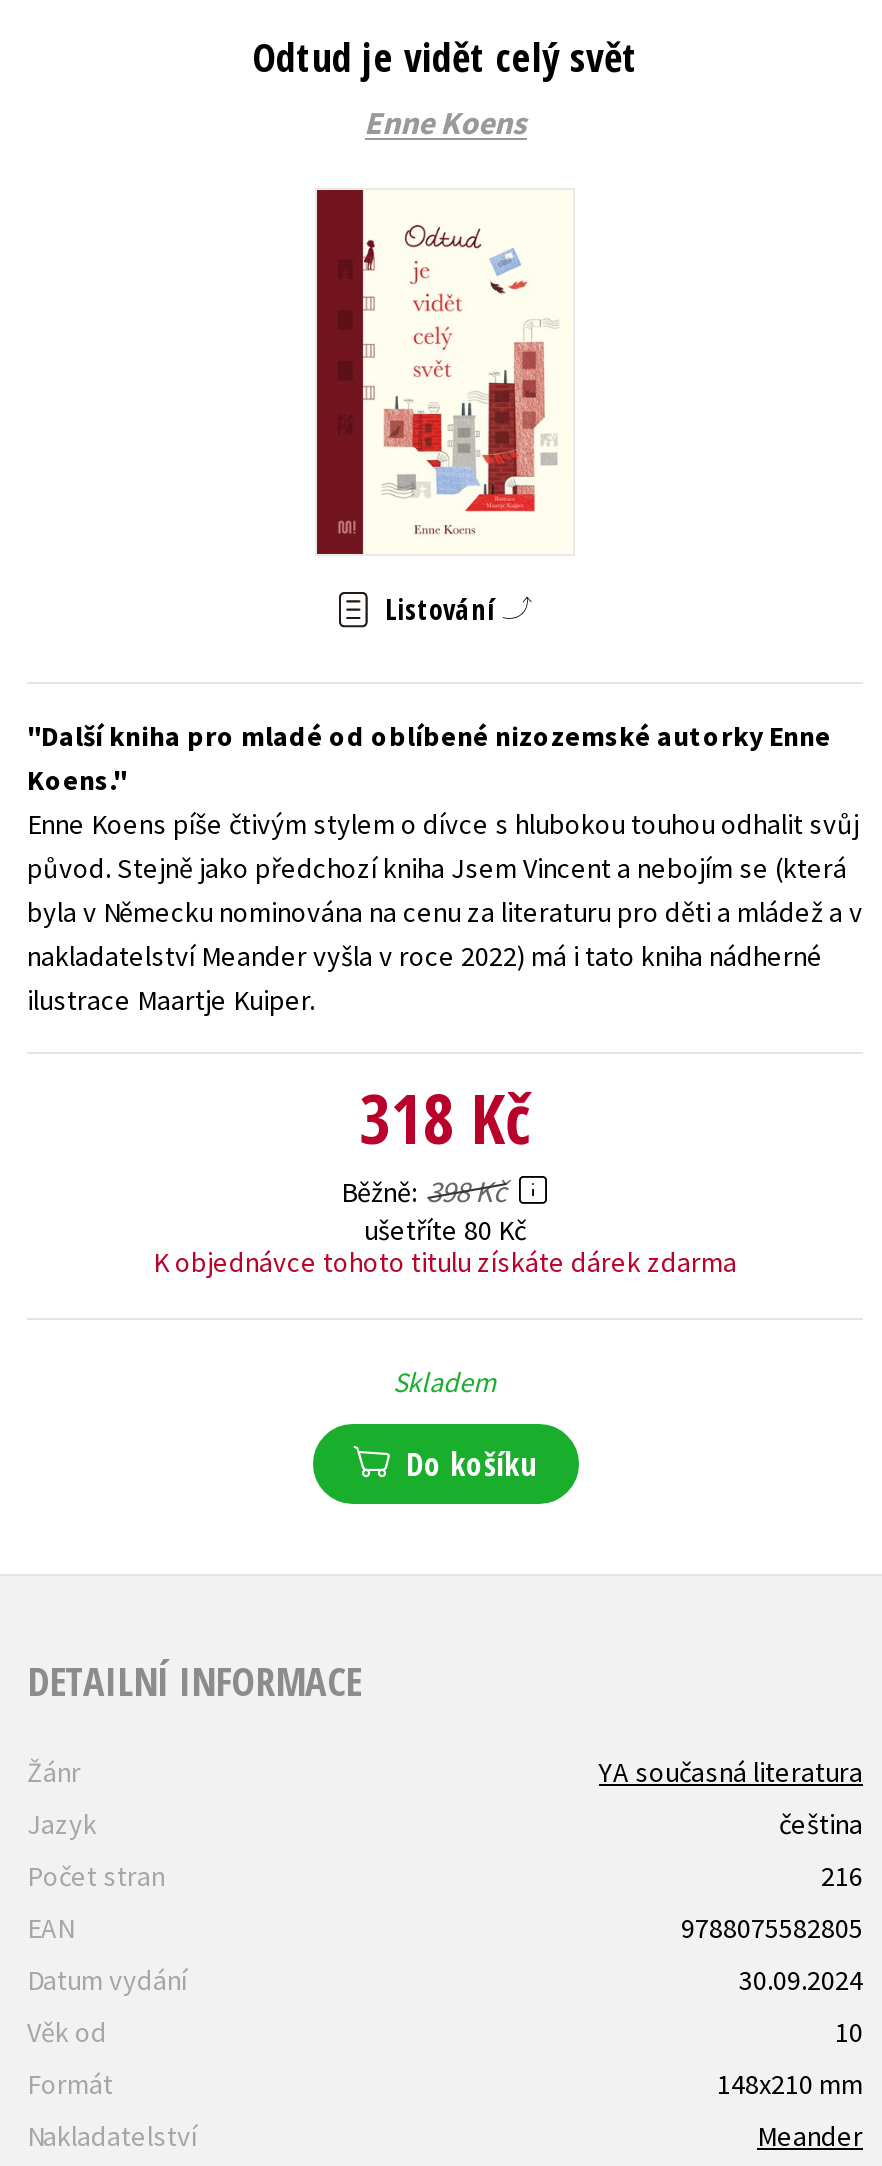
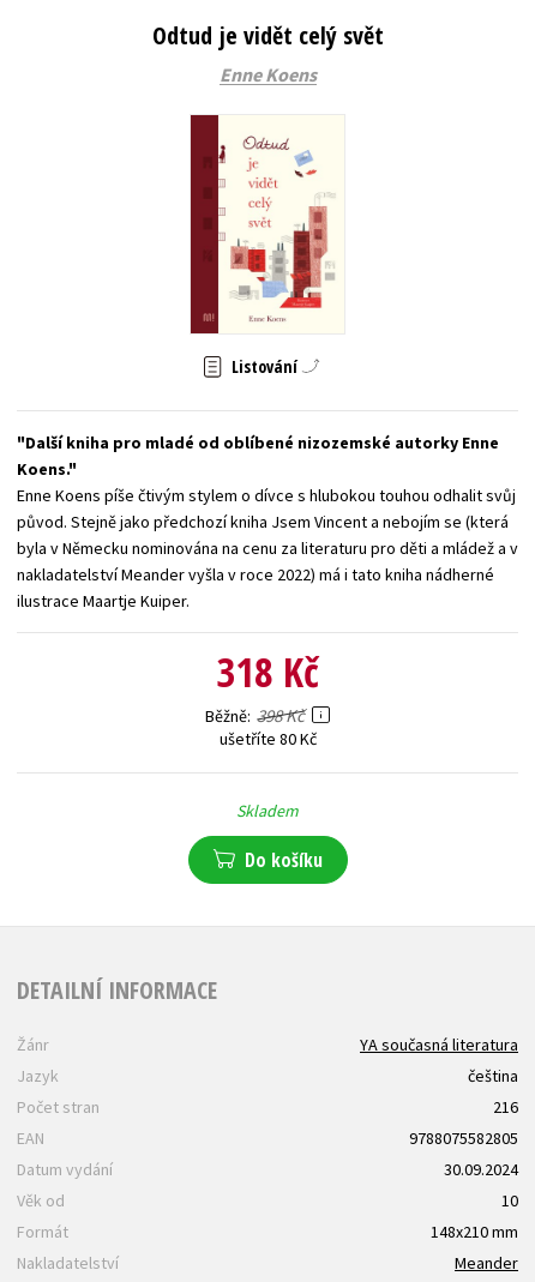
- K objednávce tohoto titulu získáte dárek zdarma
